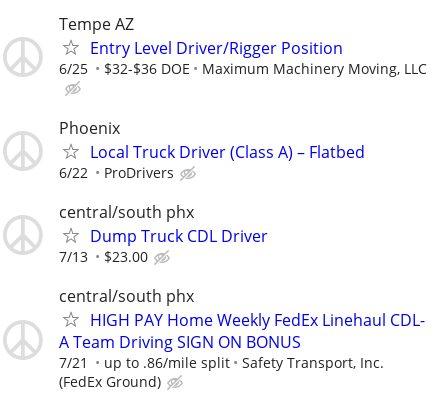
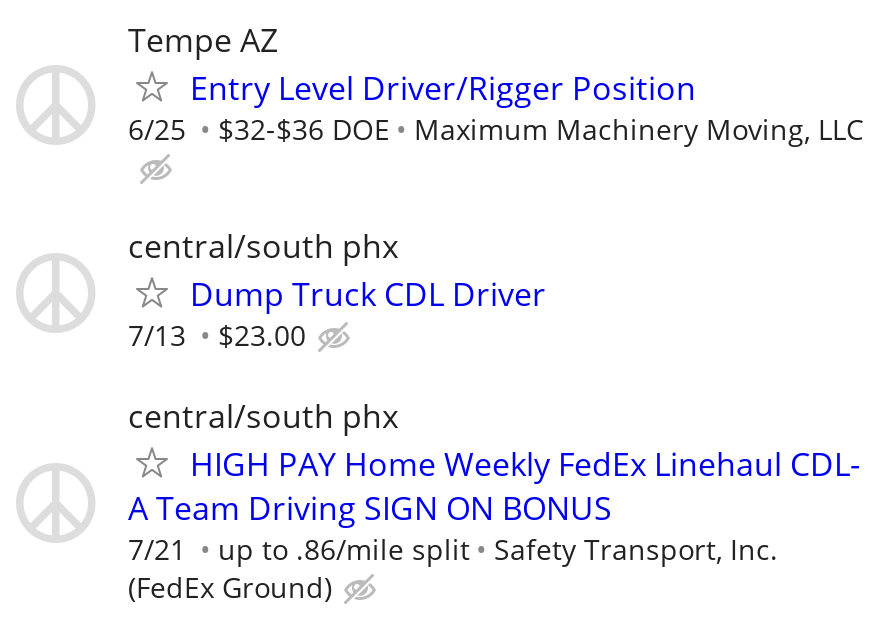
- Phoenix
- Local Truck Driver (Class A) – Flatbed
- 6/22
- ProDrivers
